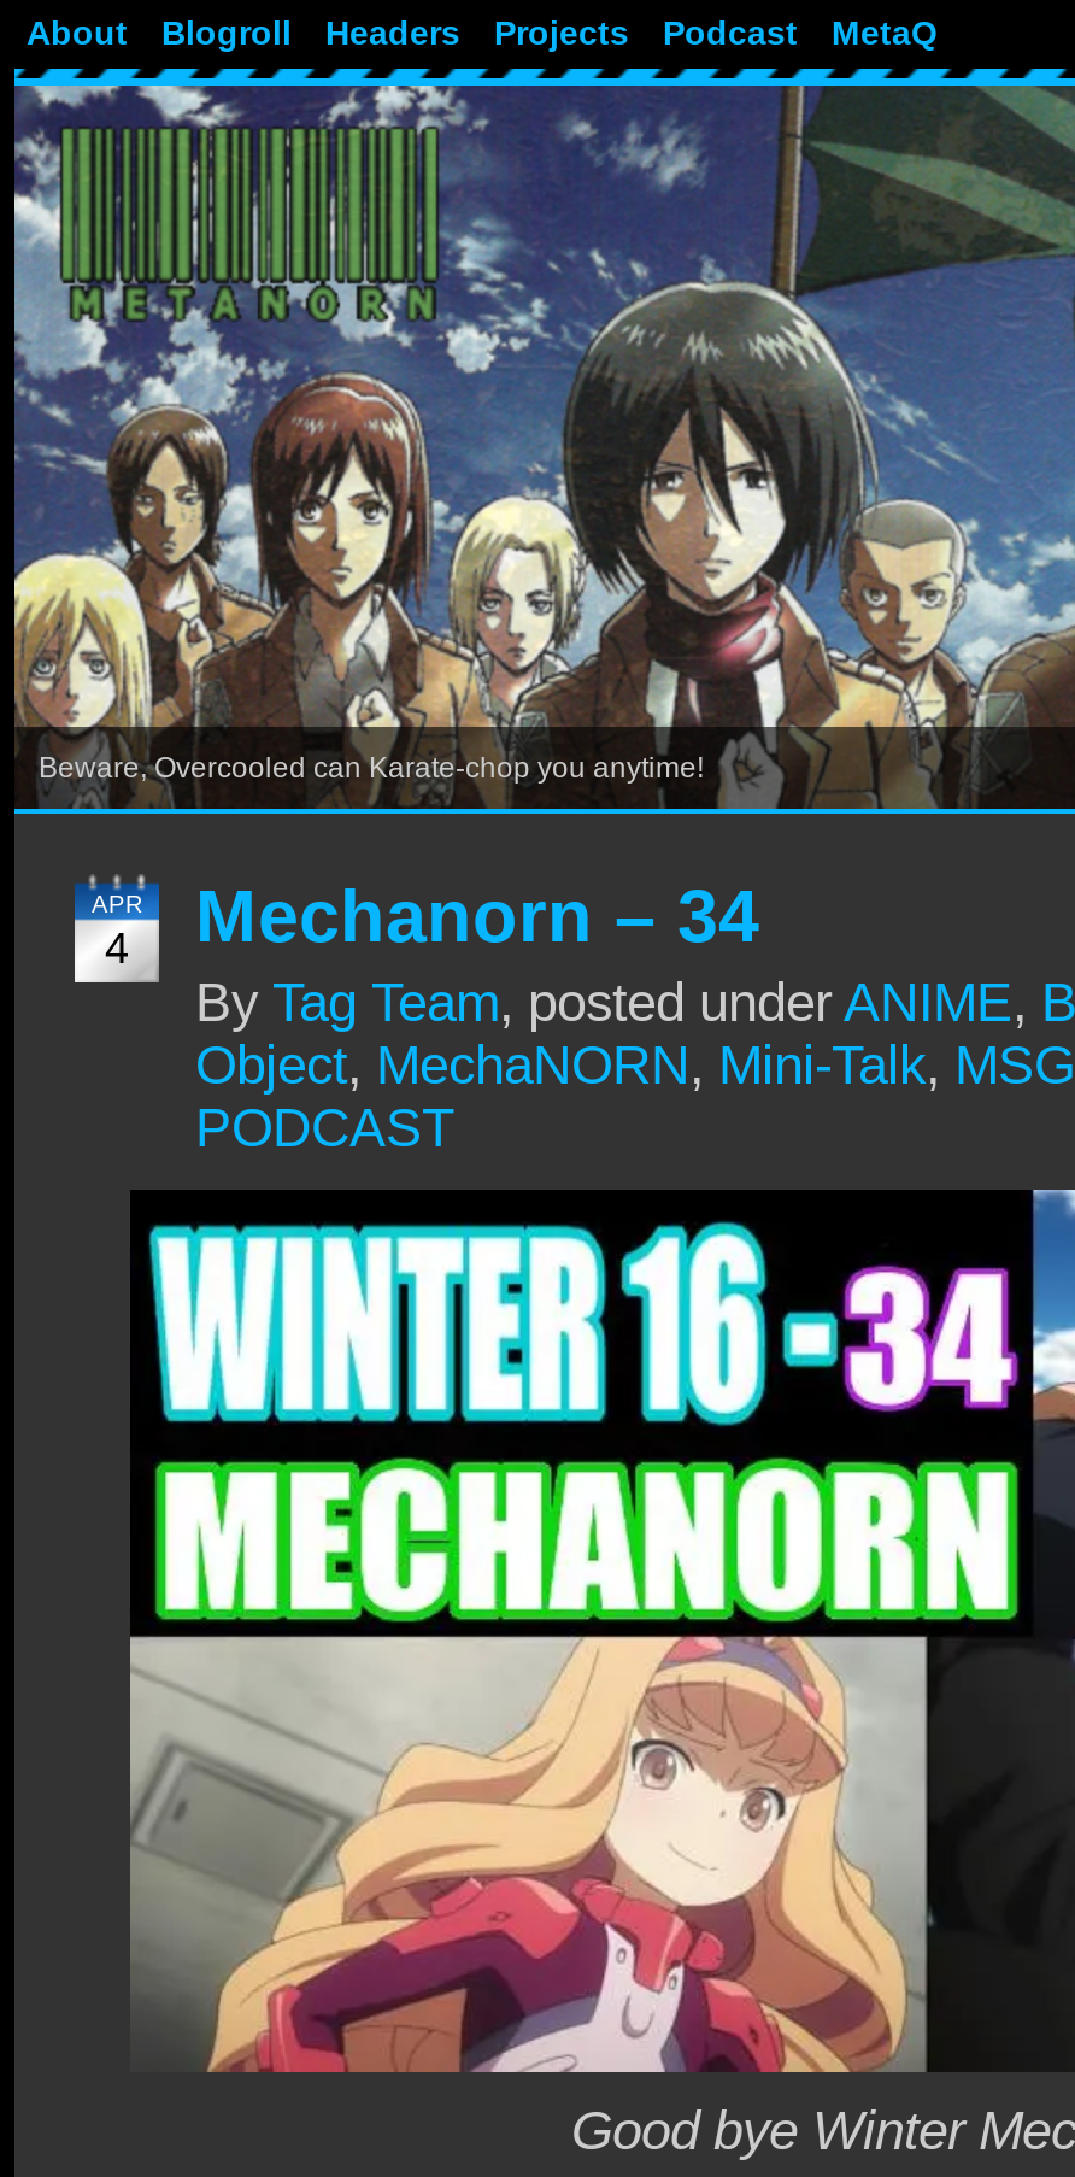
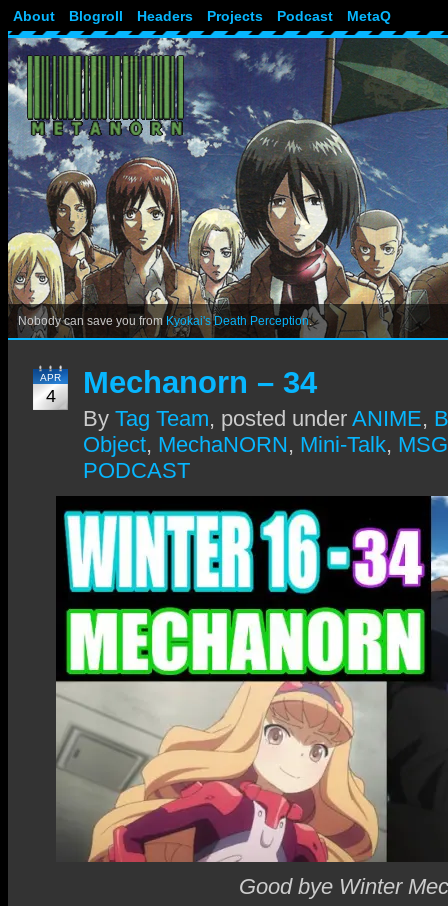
- Beware, Overcooled can Karate-chop you anytime!
+ Nobody can save you from Kyokai's Death Perception.
